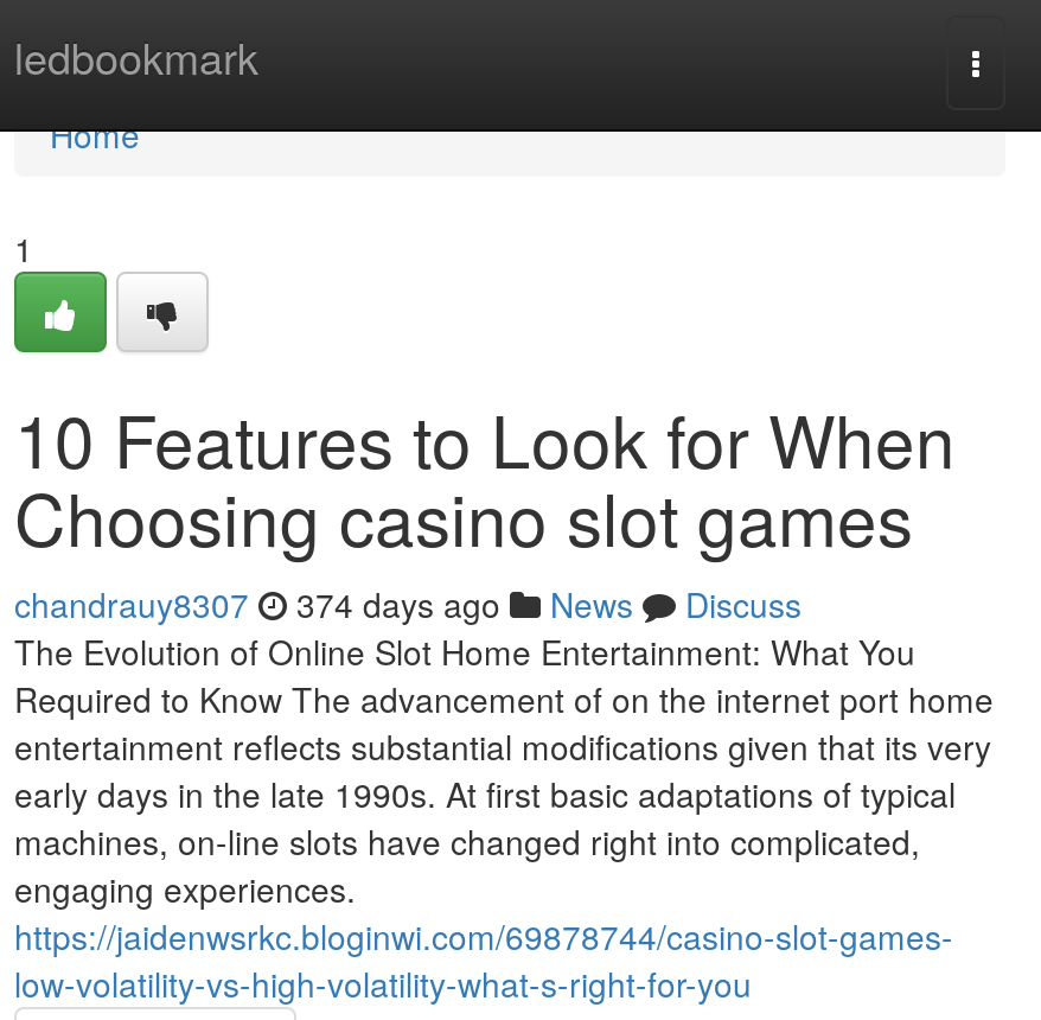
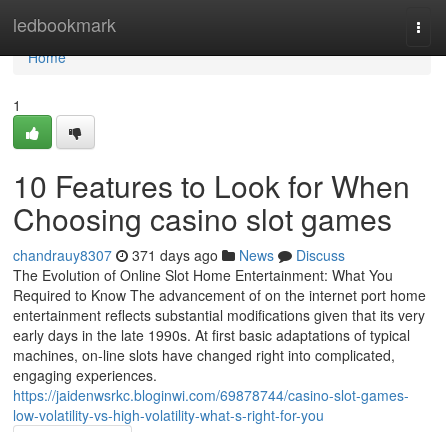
- chandrauy8307 374 days ago News Discuss
+ chandrauy8307 371 days ago News Discuss
